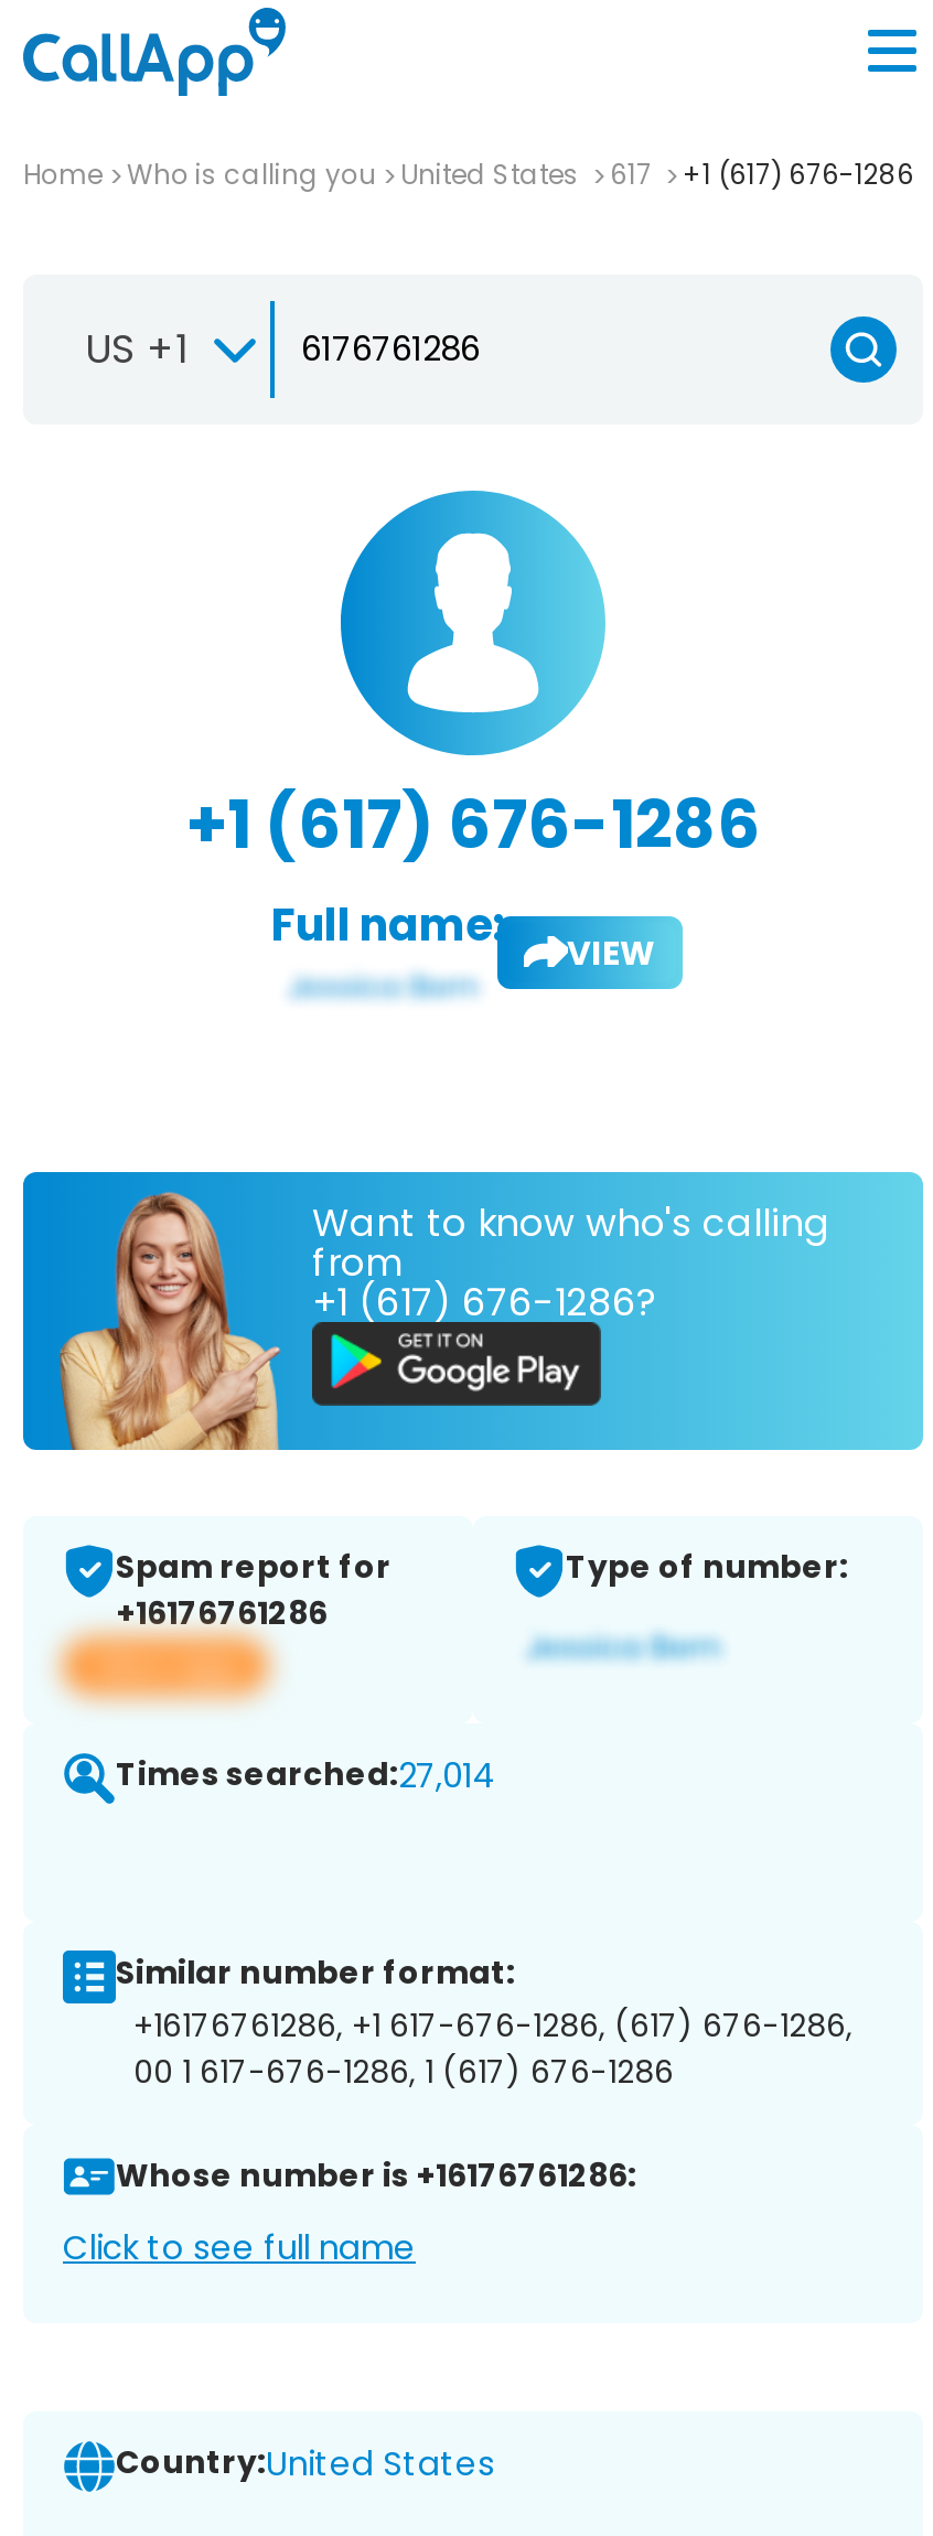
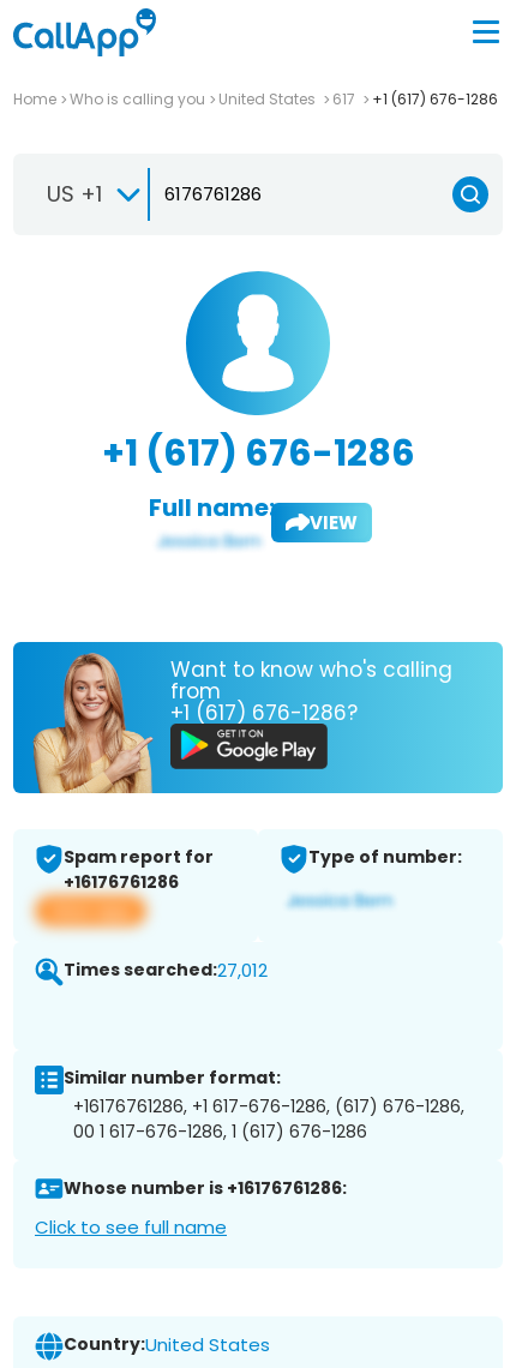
- Times searched:27,014
+ Times searched:27,012
